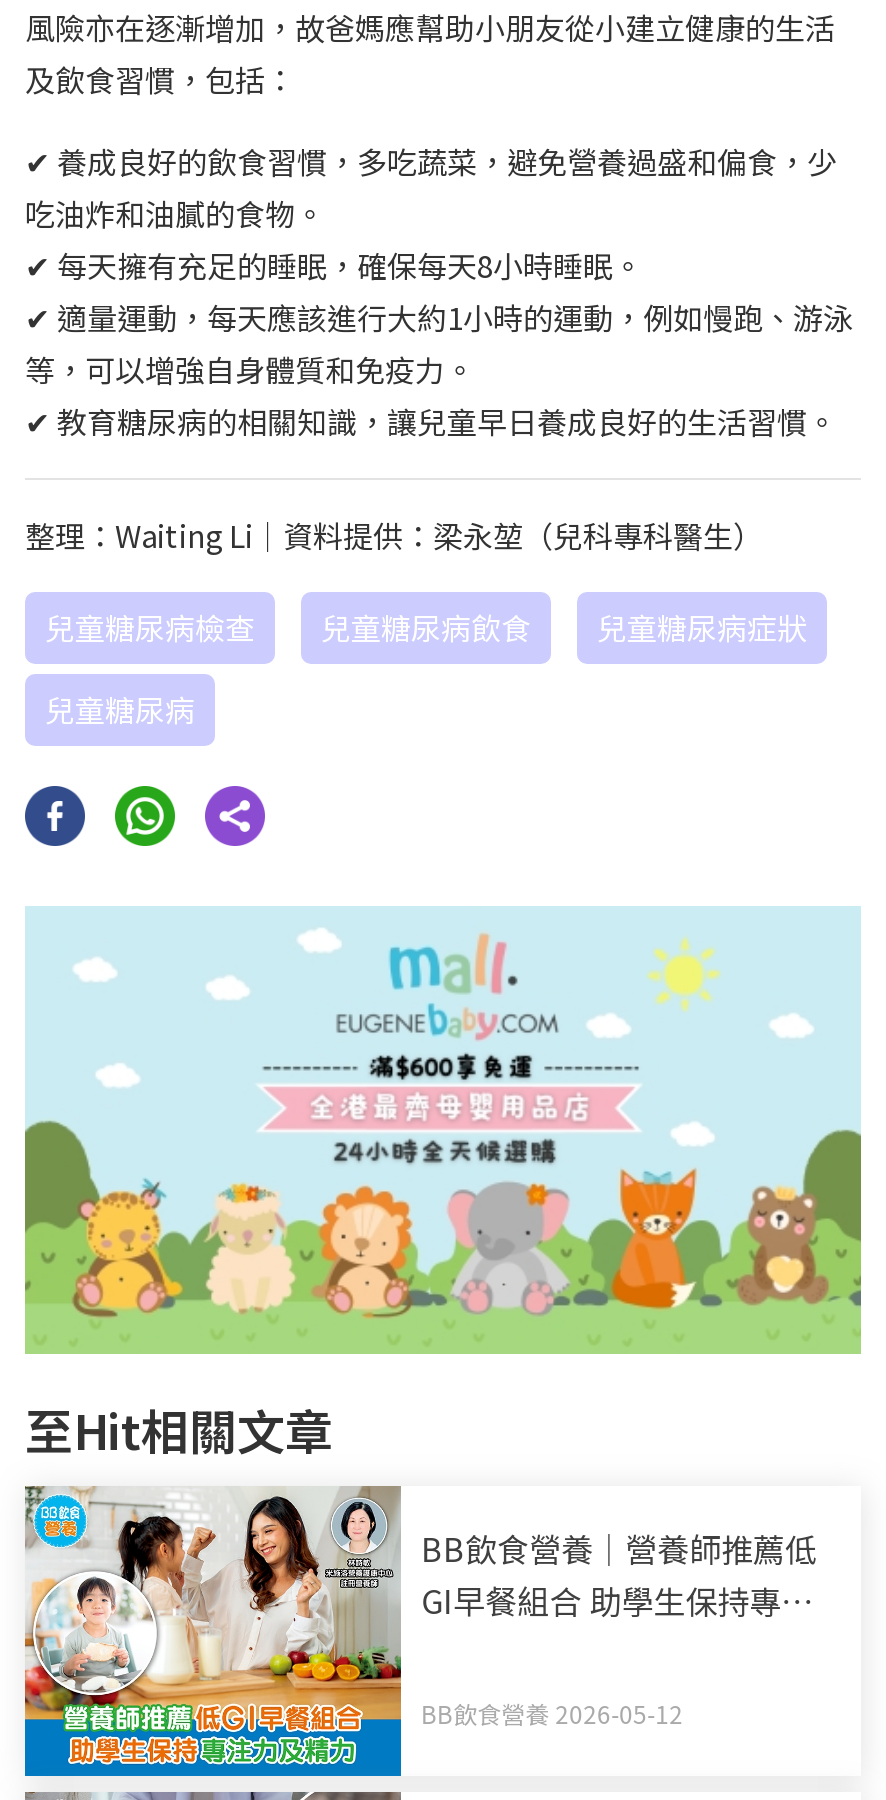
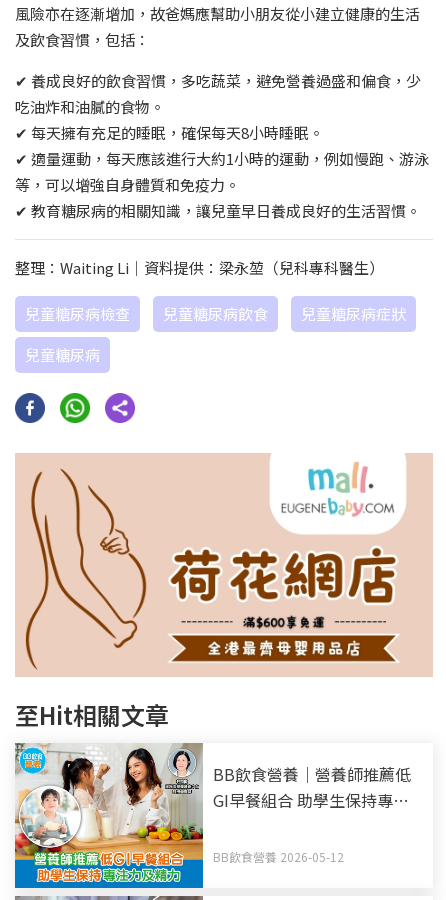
- [image]
+ [image]
